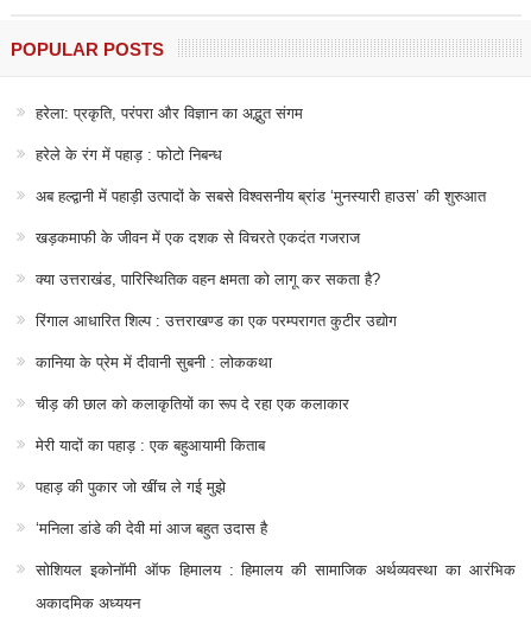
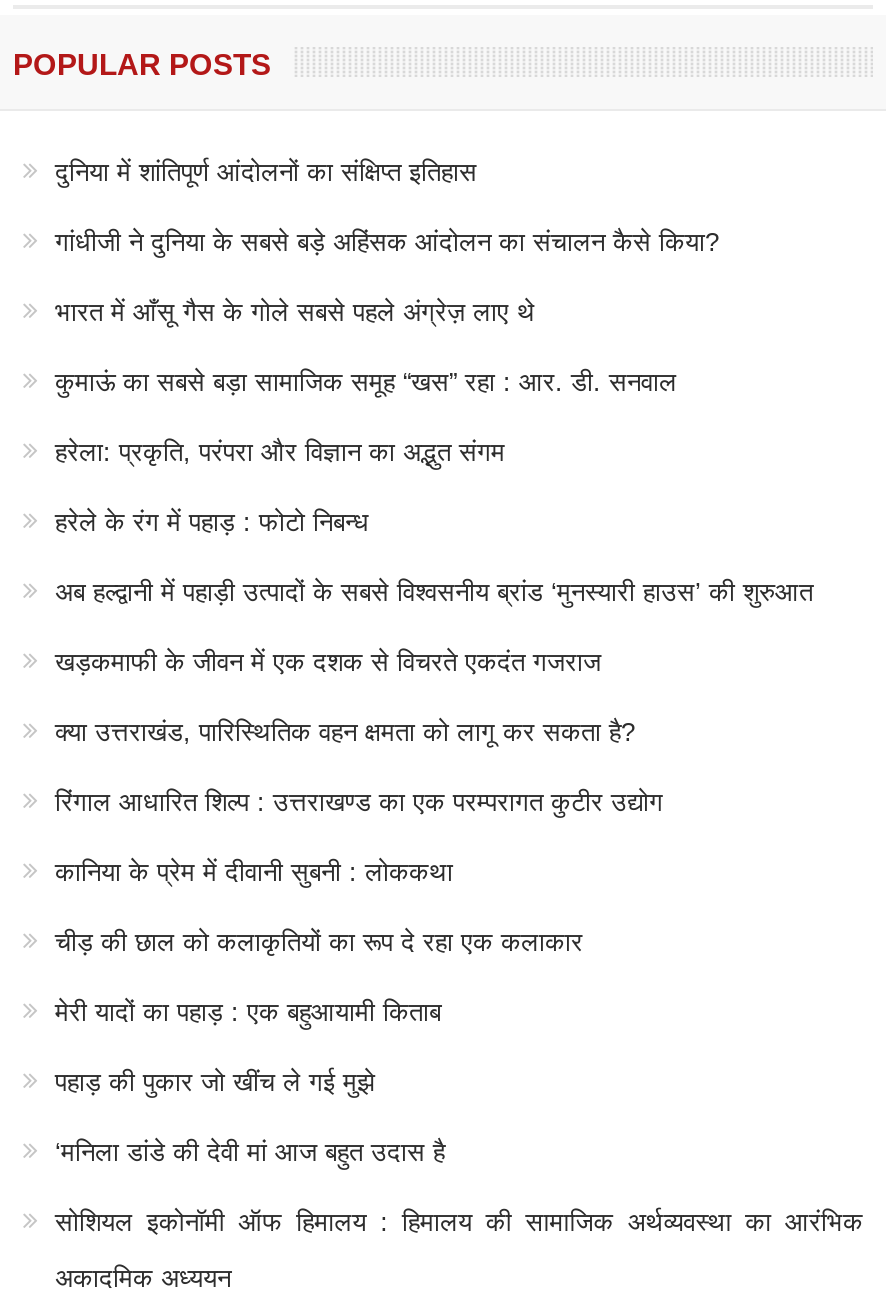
+ दुनिया में शांतिपूर्ण आंदोलनों का संक्षिप्त इतिहास
+ गांधीजी ने दुनिया के सबसे बड़े अहिंसक आंदोलन का संचालन कैसे किया?
+ भारत में आँसू गैस के गोले सबसे पहले अंग्रेज़ लाए थे
+ कुमाऊं का सबसे बड़ा सामाजिक समूह “खस” रहा : आर. डी. सनवाल
